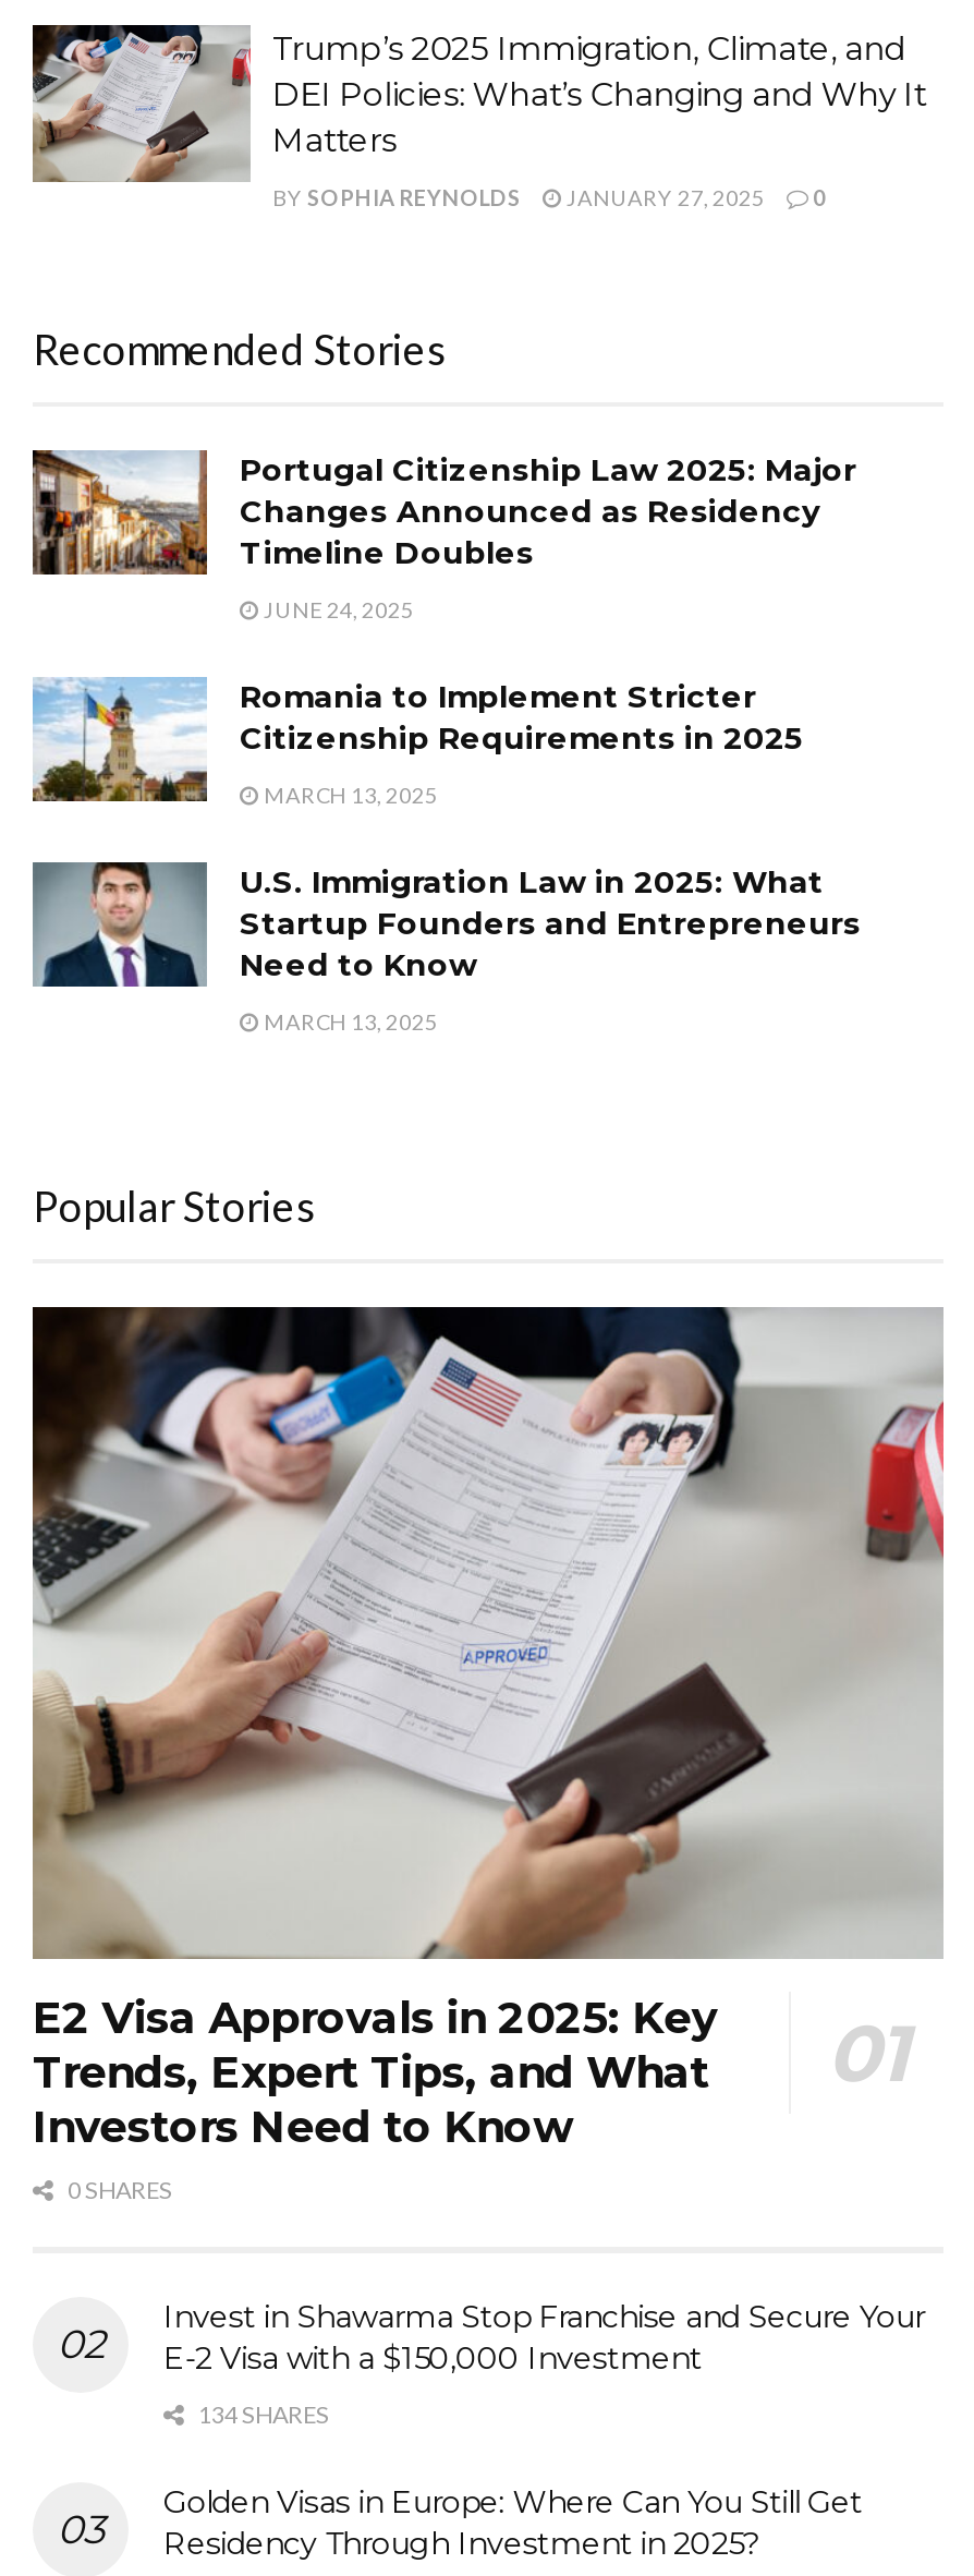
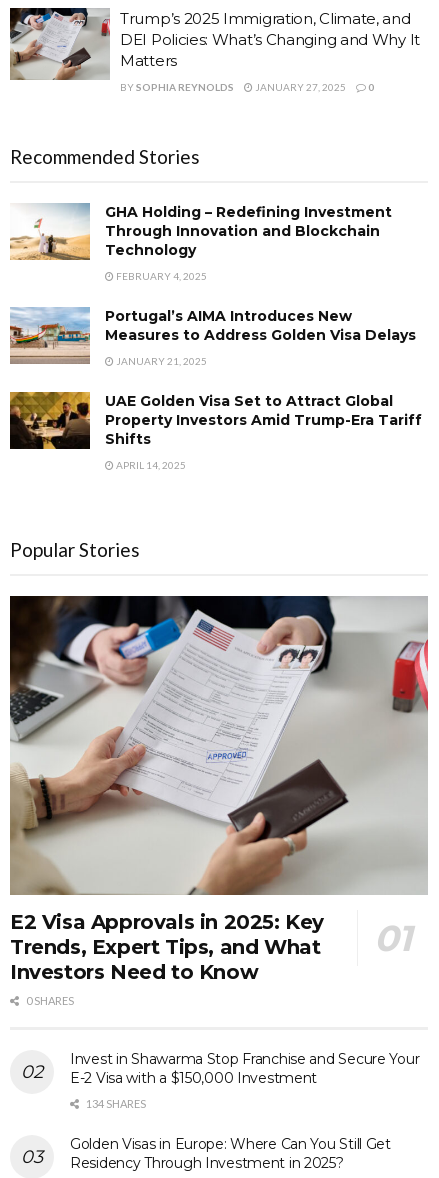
- [image]
- Portugal Citizenship Law 2025: Major
- Changes Announced as Residency
- Timeline Doubles
+ [image]
+ GHA Holding – Redefining Investment
+ Through Innovation and Blockchain
+ Technology

- JUNE 24, 2025
+ FEBRUARY 4, 2025

- [image]
- Romania to Implement Stricter
- Citizenship Requirements in 2025
+ [image]
+ Portugal’s AIMA Introduces New
+ Measures to Address Golden Visa Delays

- MARCH 13, 2025
+ JANUARY 21, 2025

- [image]
- U.S. Immigration Law in 2025: What
- Startup Founders and Entrepreneurs
- Need to Know
+ [image]
+ UAE Golden Visa Set to Attract Global
+ Property Investors Amid Trump-Era Tariff
+ Shifts

- MARCH 13, 2025
+ APRIL 14, 2025
